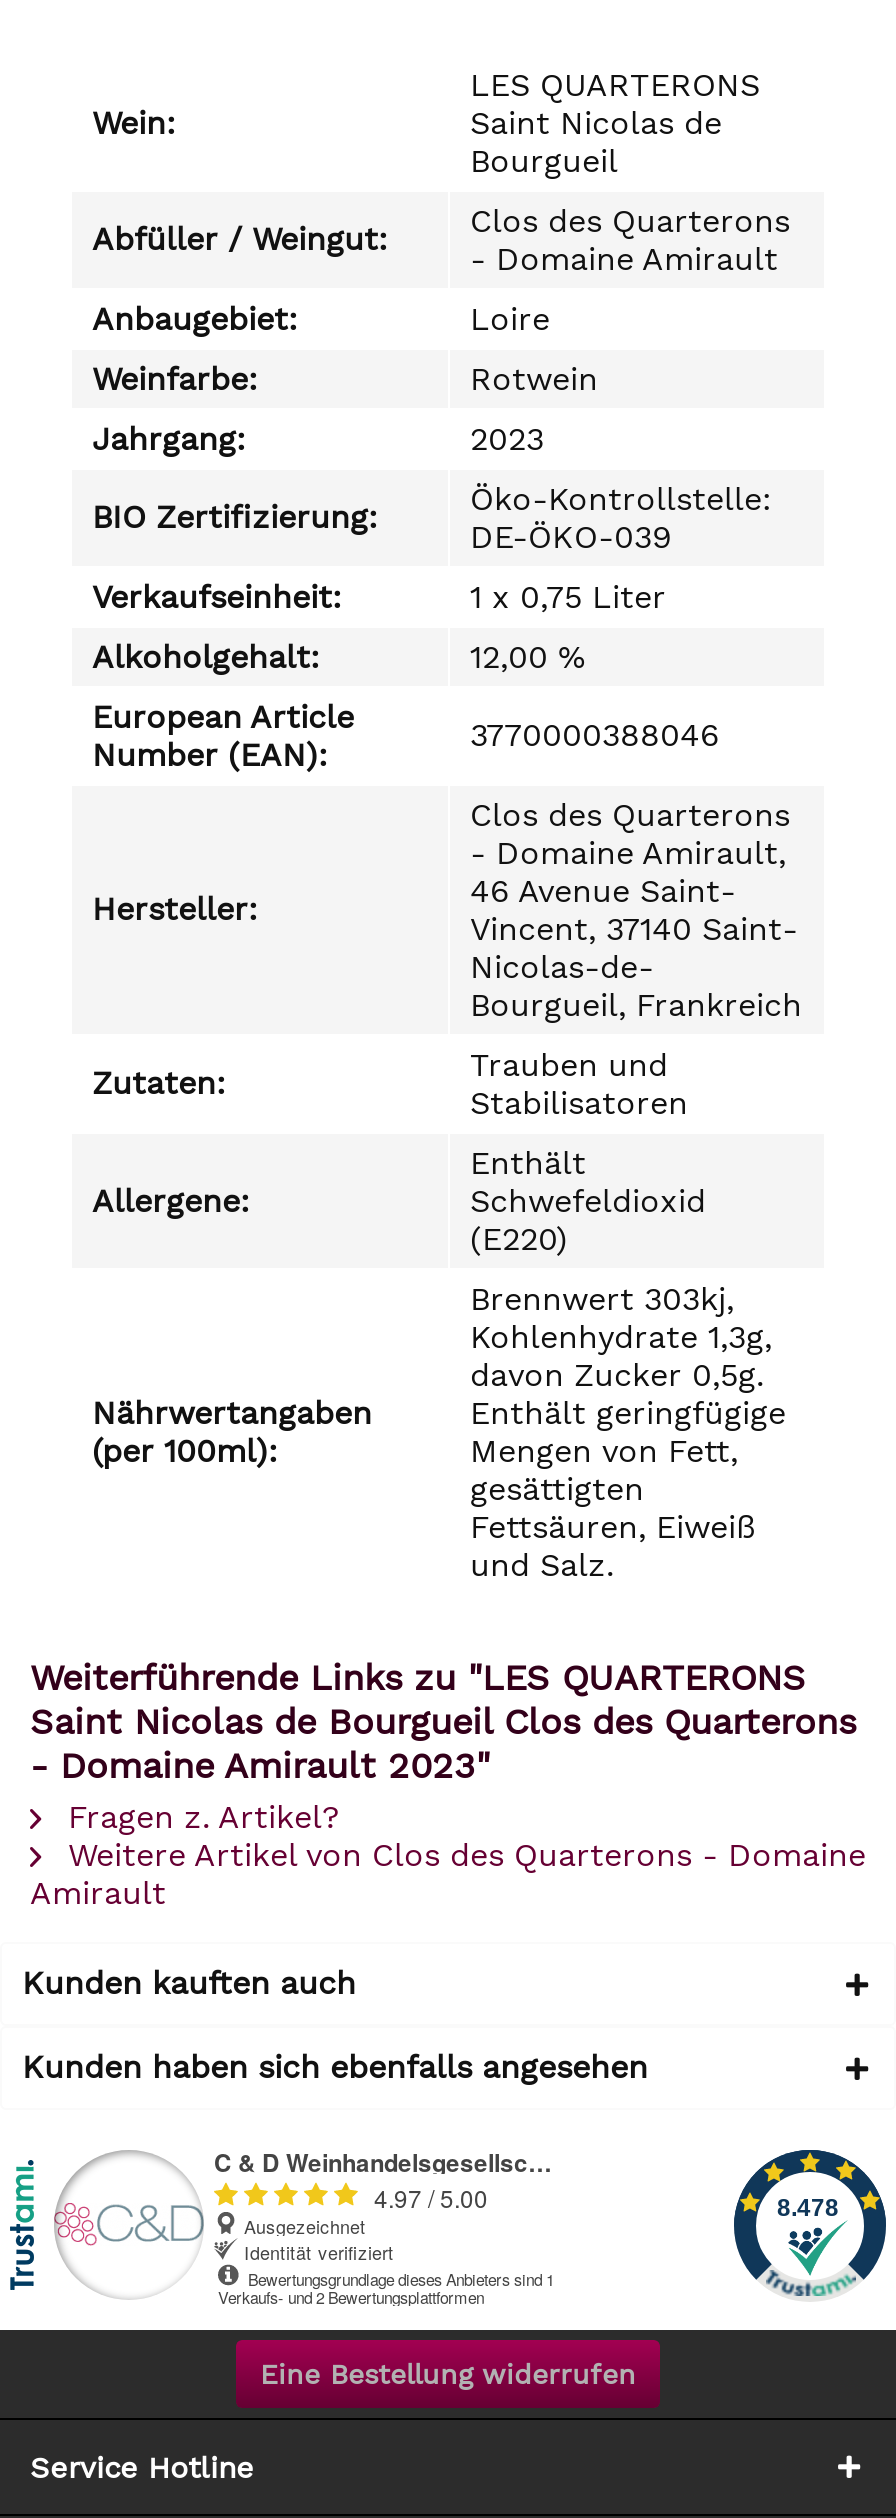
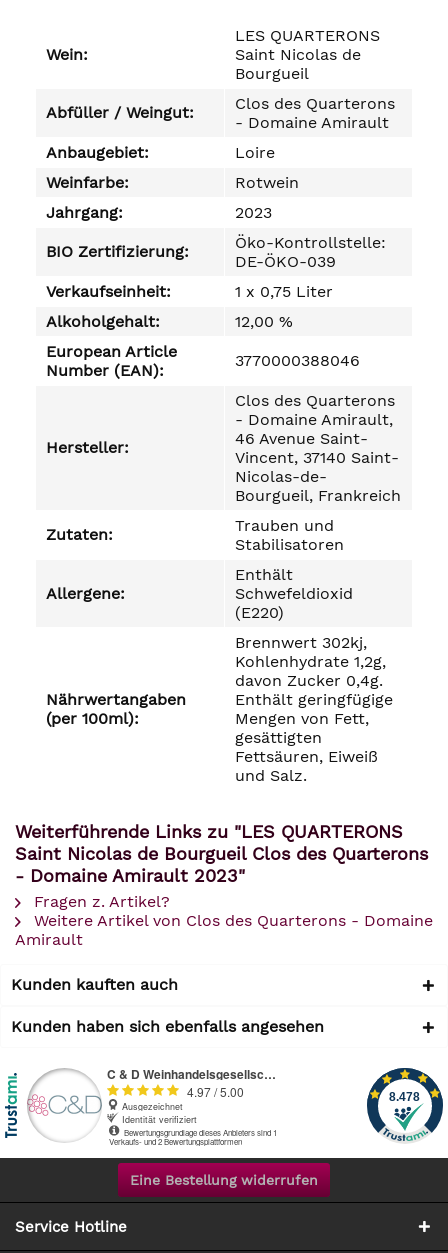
- Brennwert 303kj,
+ Brennwert 302kj,

- Kohlenhydrate 1,3g,
+ Kohlenhydrate 1,2g,

- davon Zucker 0,5g.
+ davon Zucker 0,4g.
